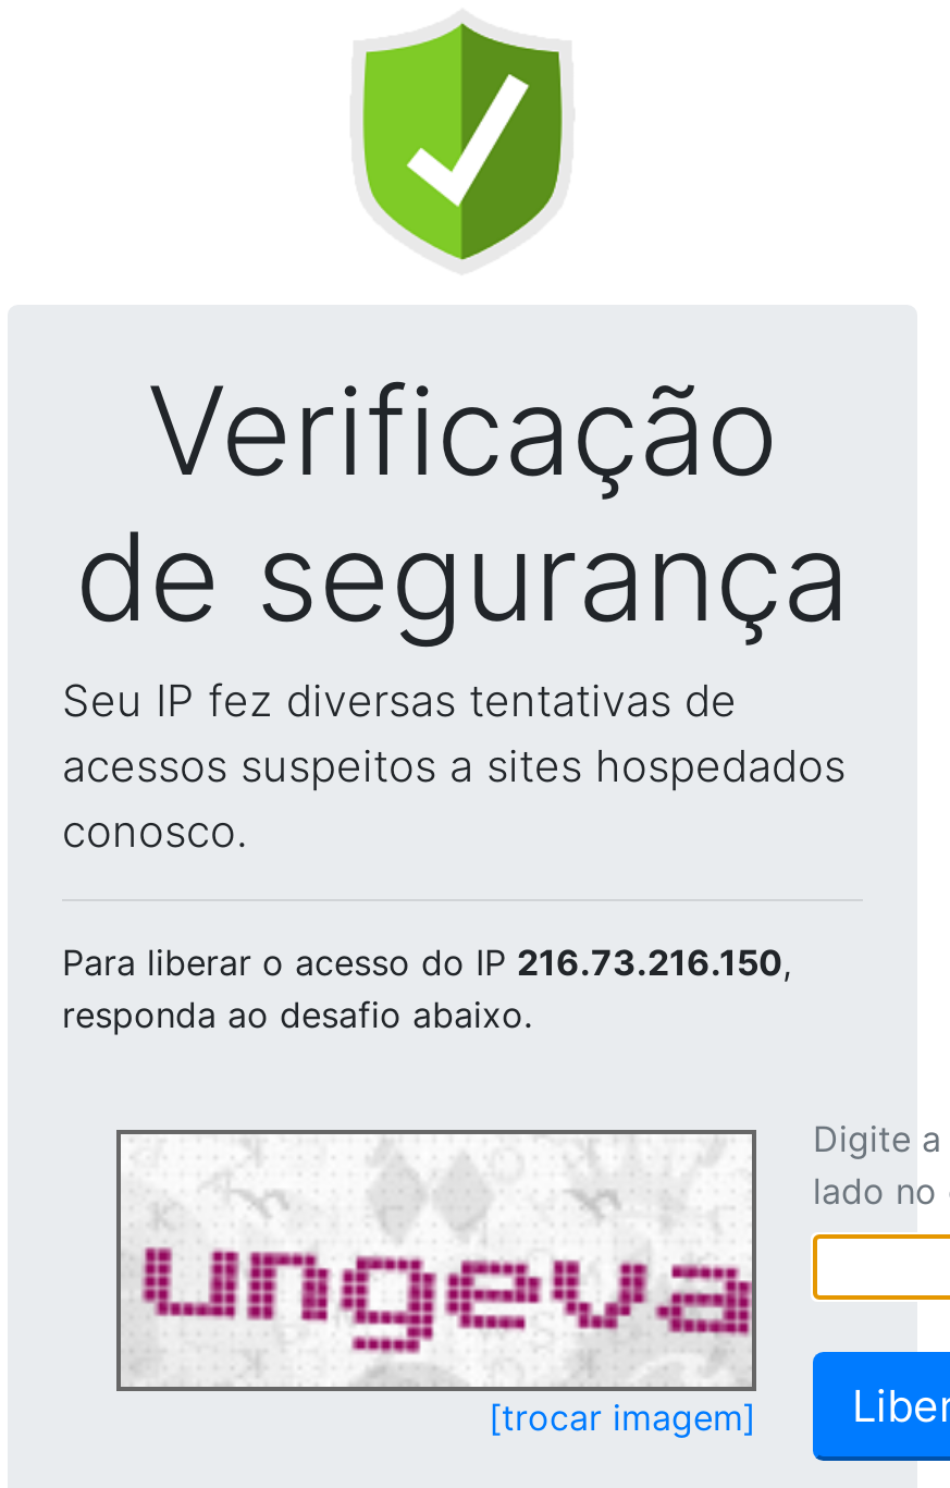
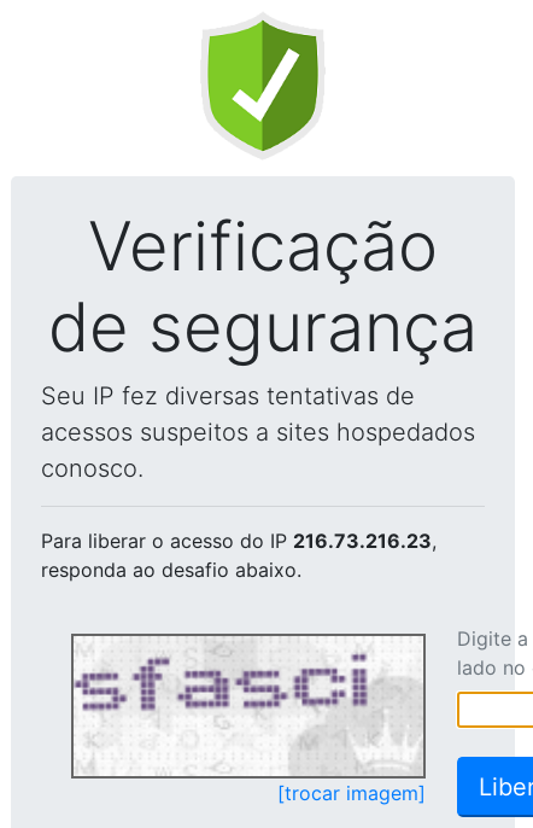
- Para liberar o acesso do IP 216.73.216.150,
+ Para liberar o acesso do IP 216.73.216.23,

- [image]
+ [image]
